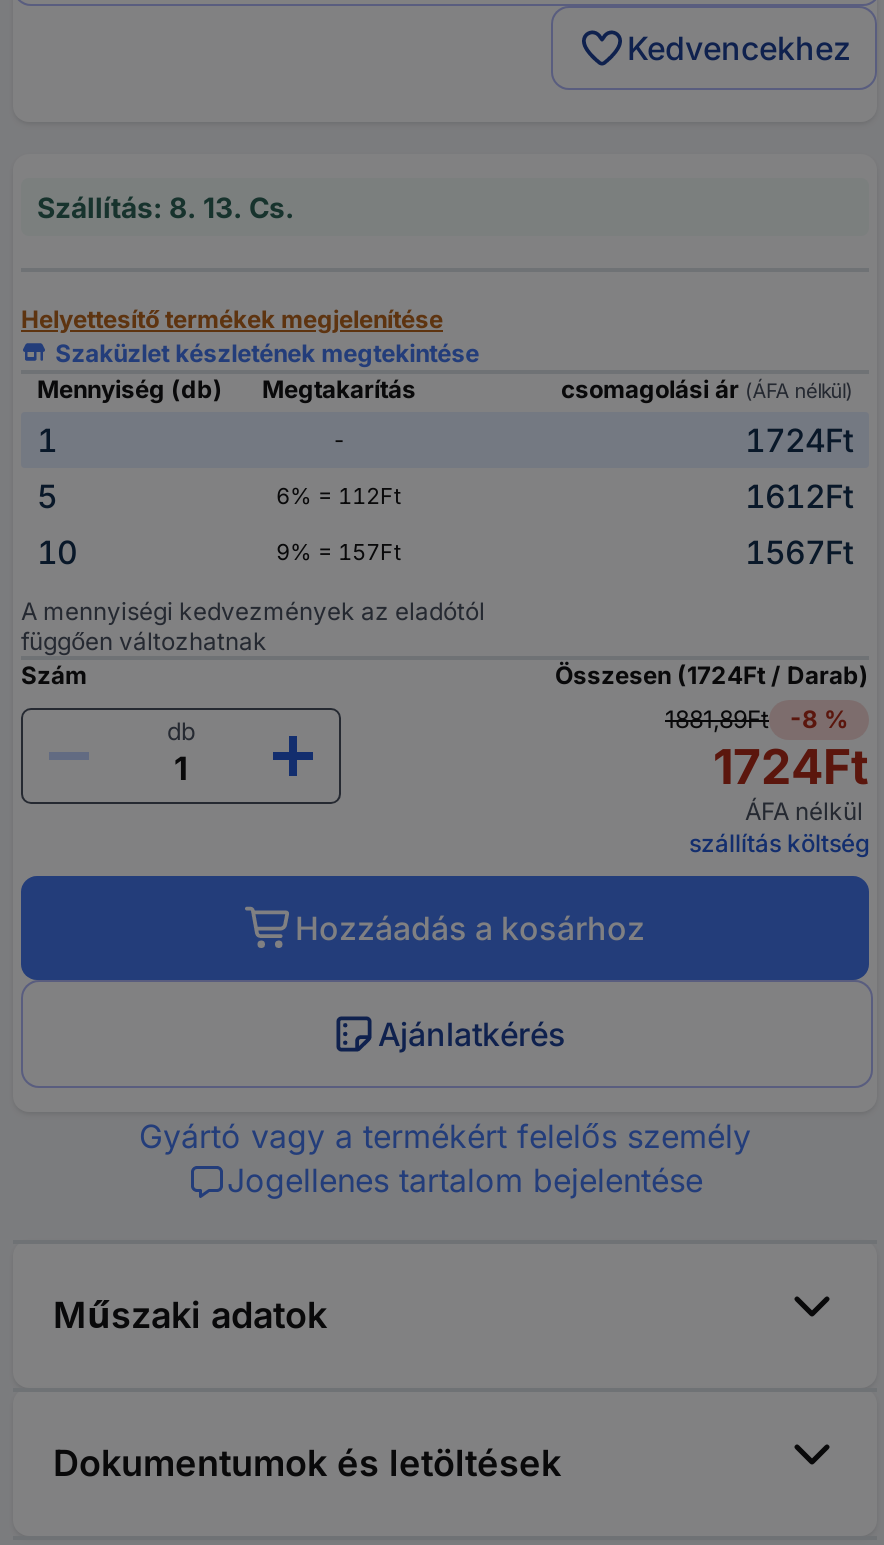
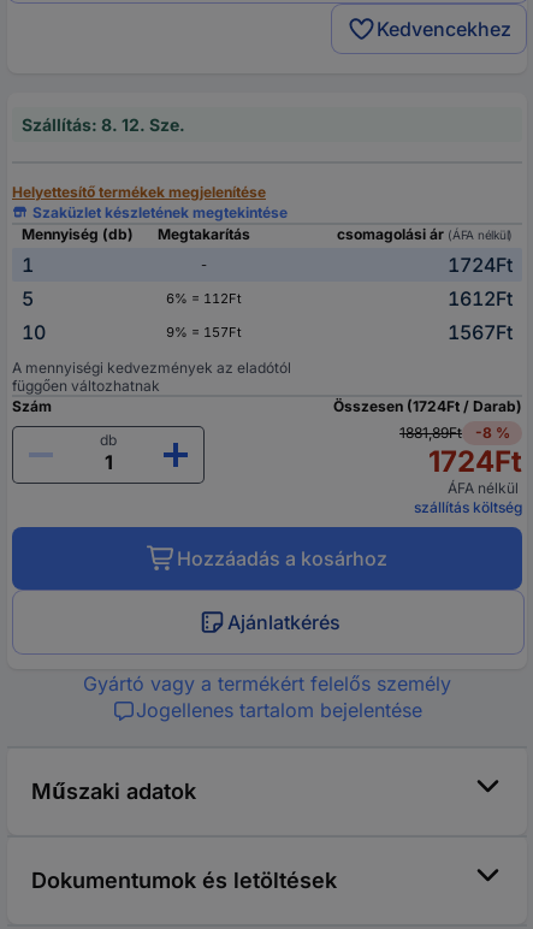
- Szállítás: 8. 13. Cs.
+ Szállítás: 8. 12. Sze.
